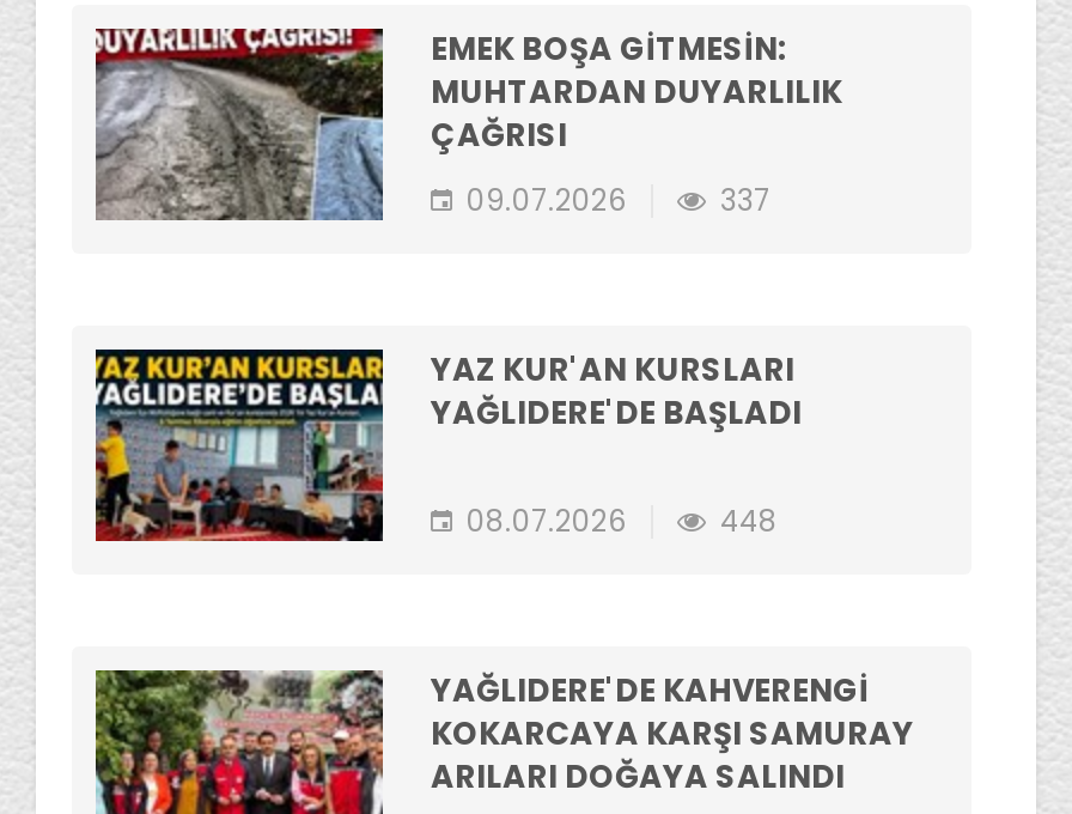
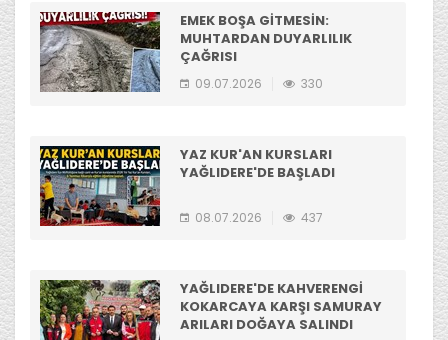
- 337
+ 330

- 448
+ 437
